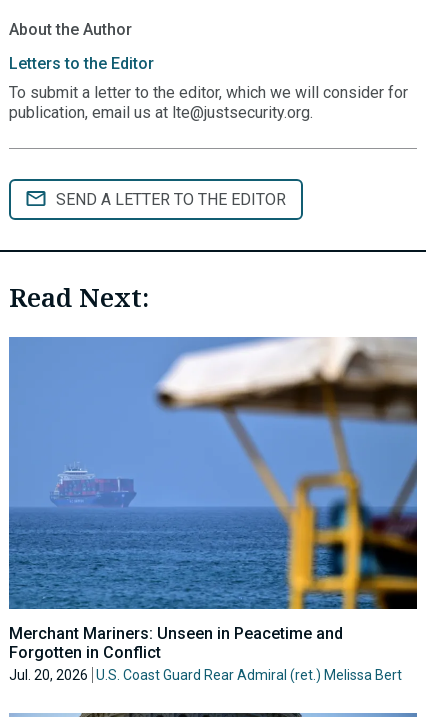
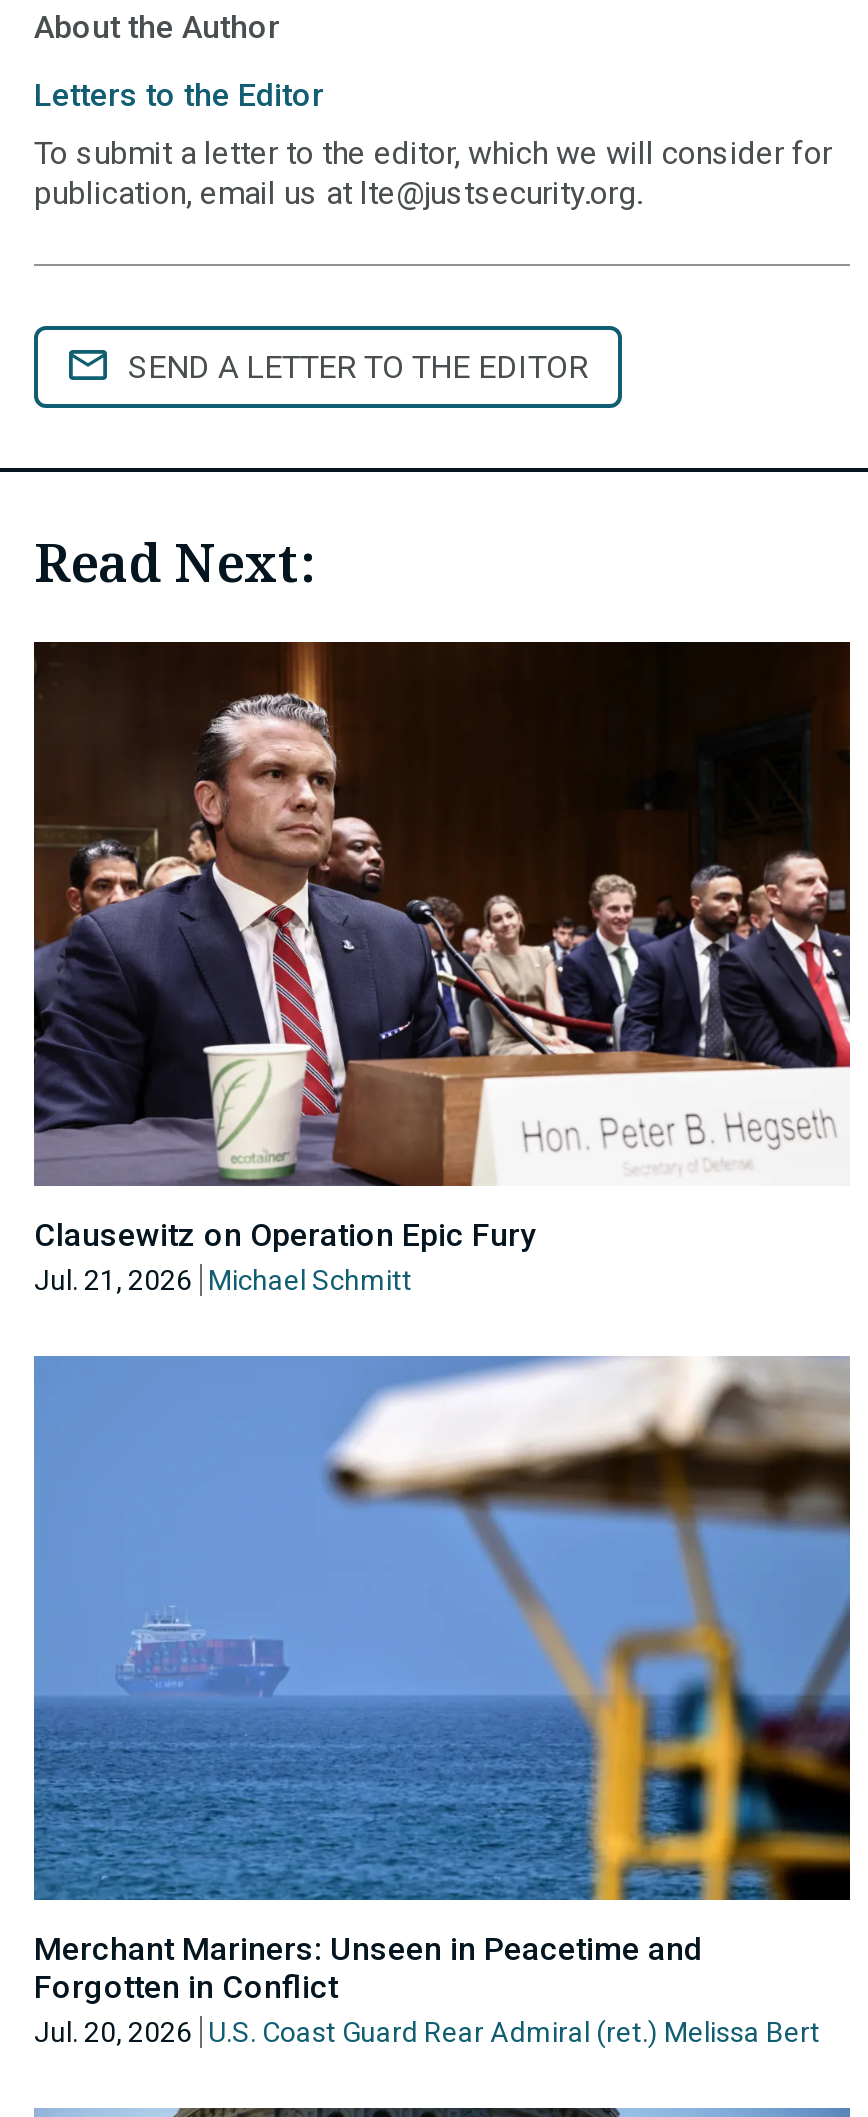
+ [image]
+ Clausewitz on Operation Epic Fury
+ Jul. 21, 2026 Michael Schmitt
